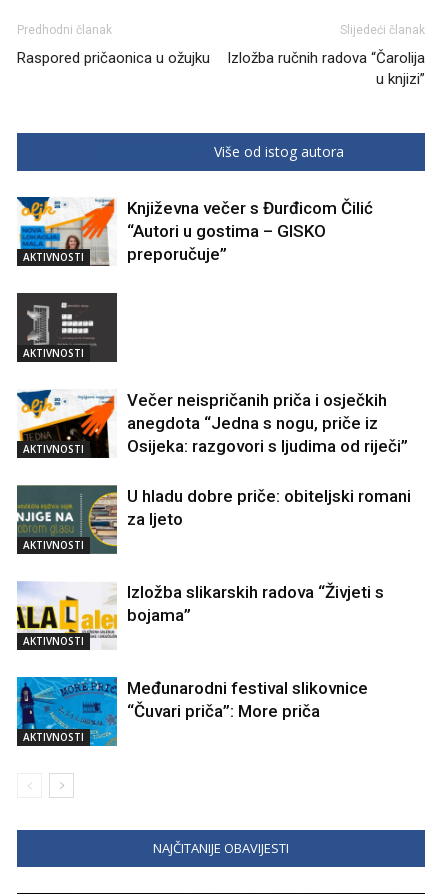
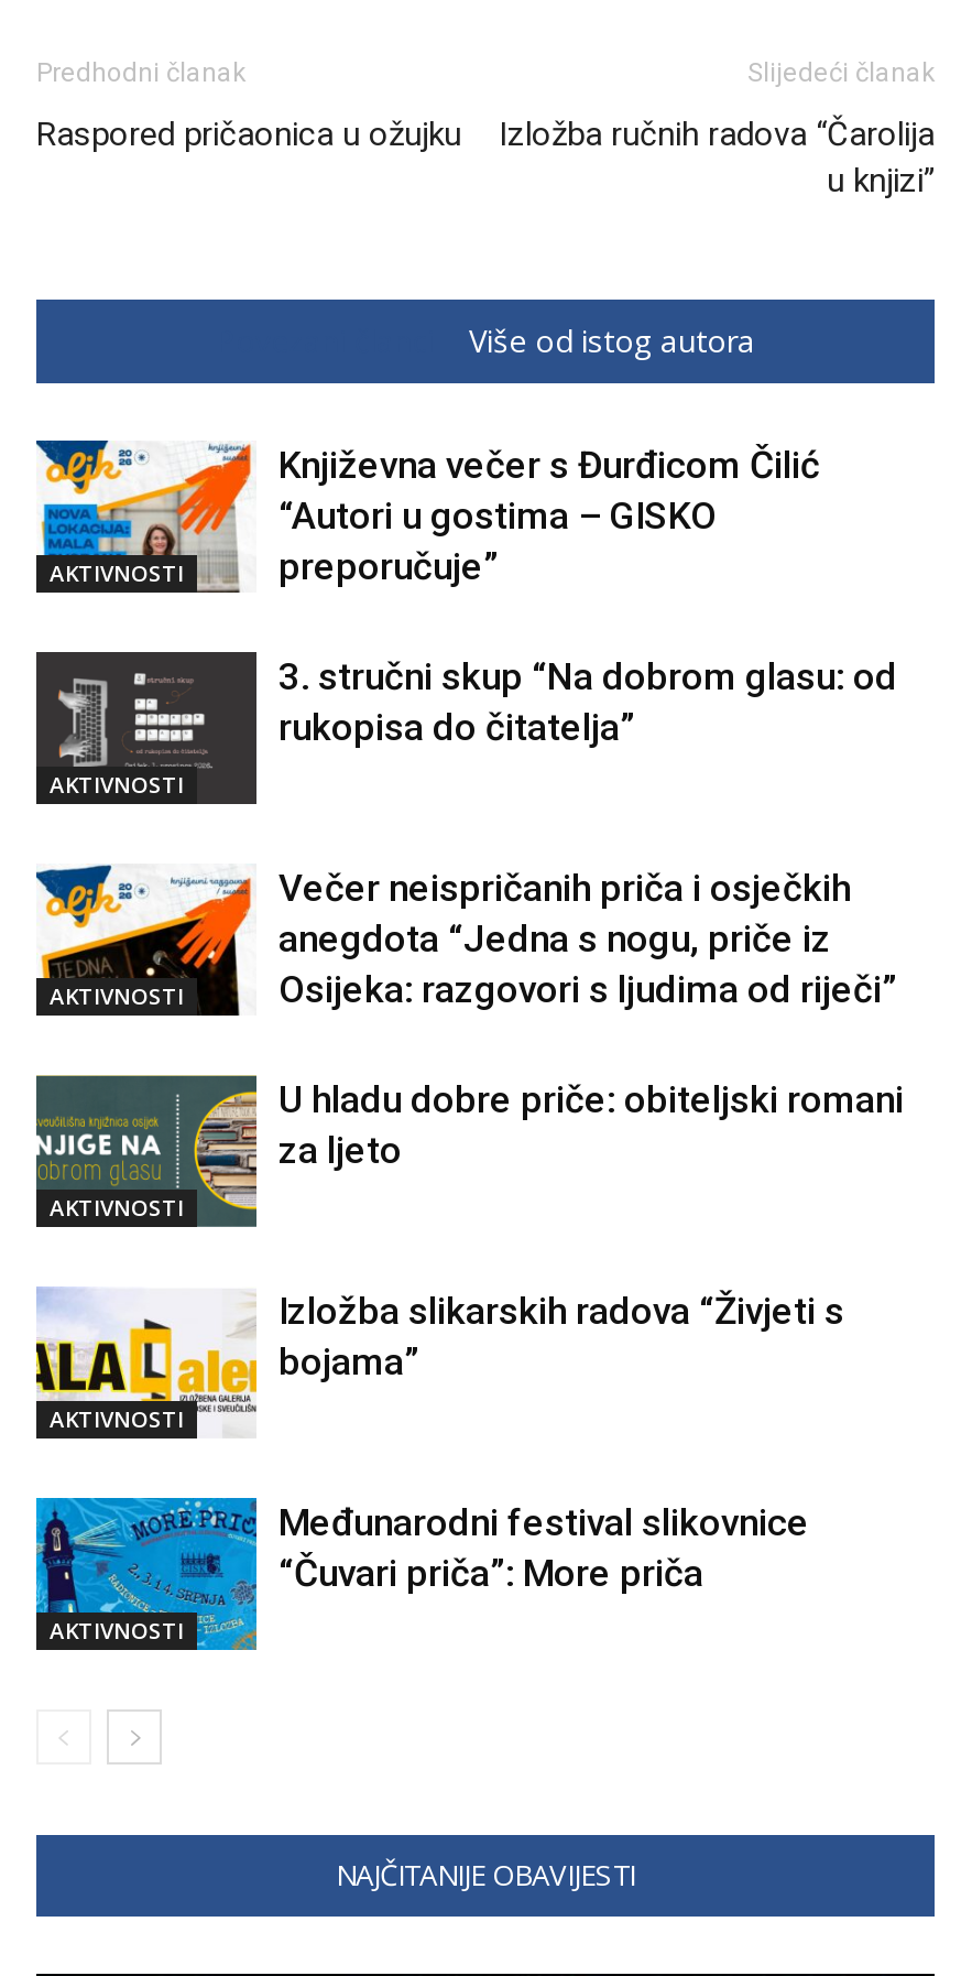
+ 3. stručni skup “Na dobrom glasu: od
+ rukopisa do čitatelja”
